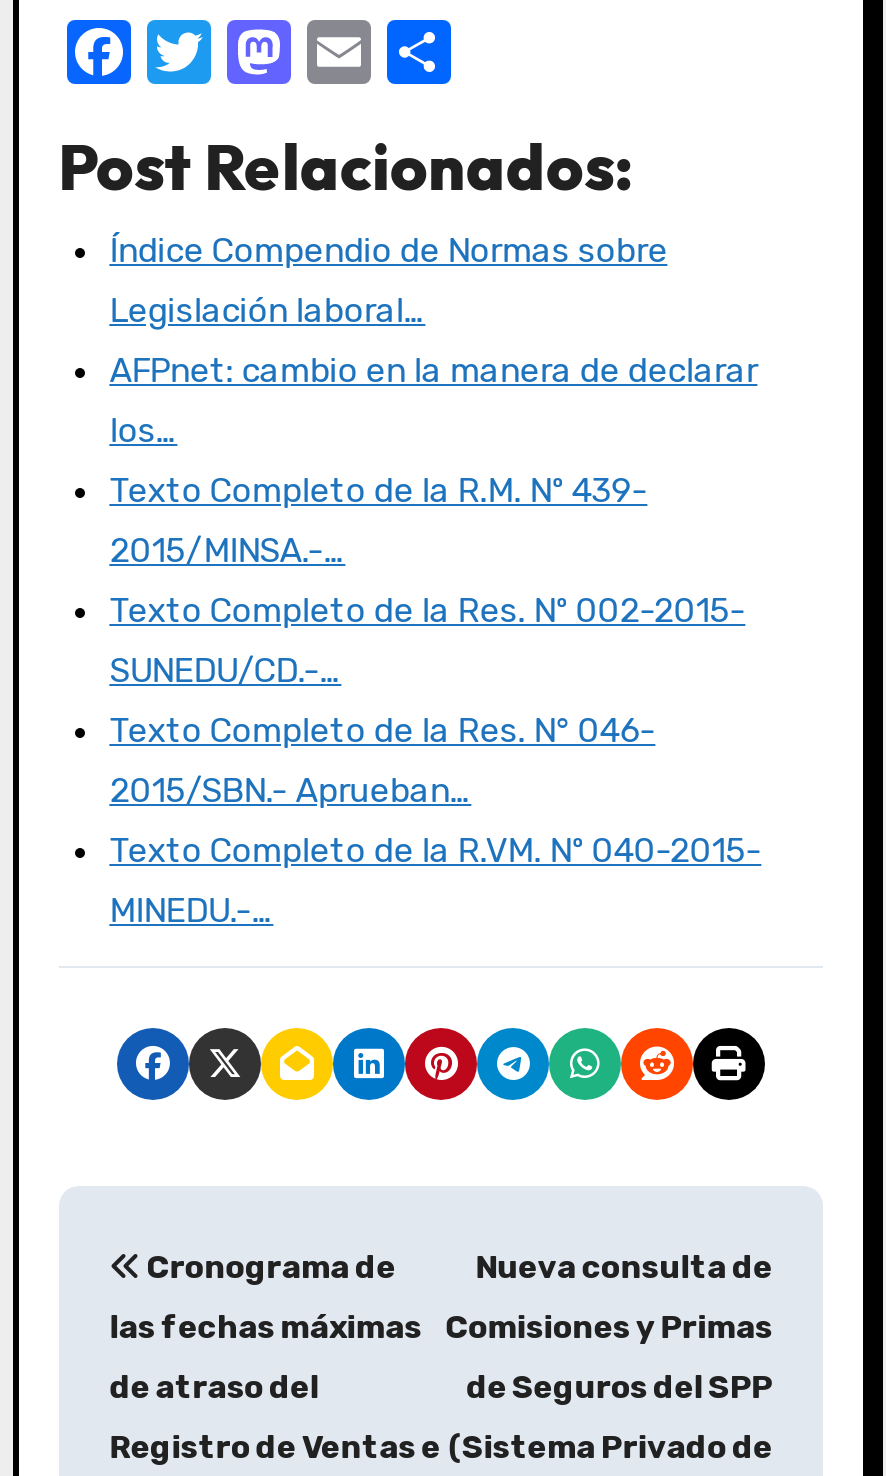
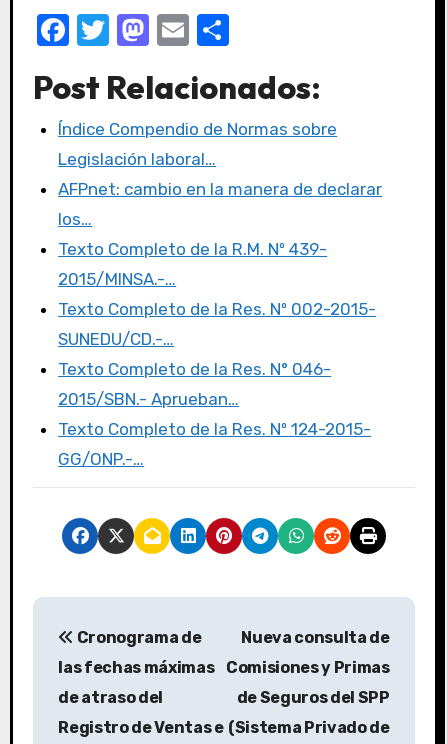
- Texto Completo de la R.VM. Nº 040-2015-
+ Texto Completo de la Res. Nº 124-2015-

- MINEDU.-…
+ GG/ONP.-…
